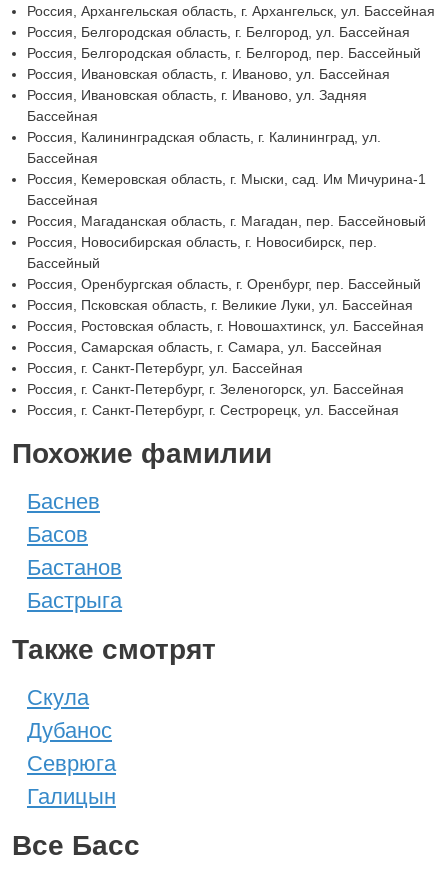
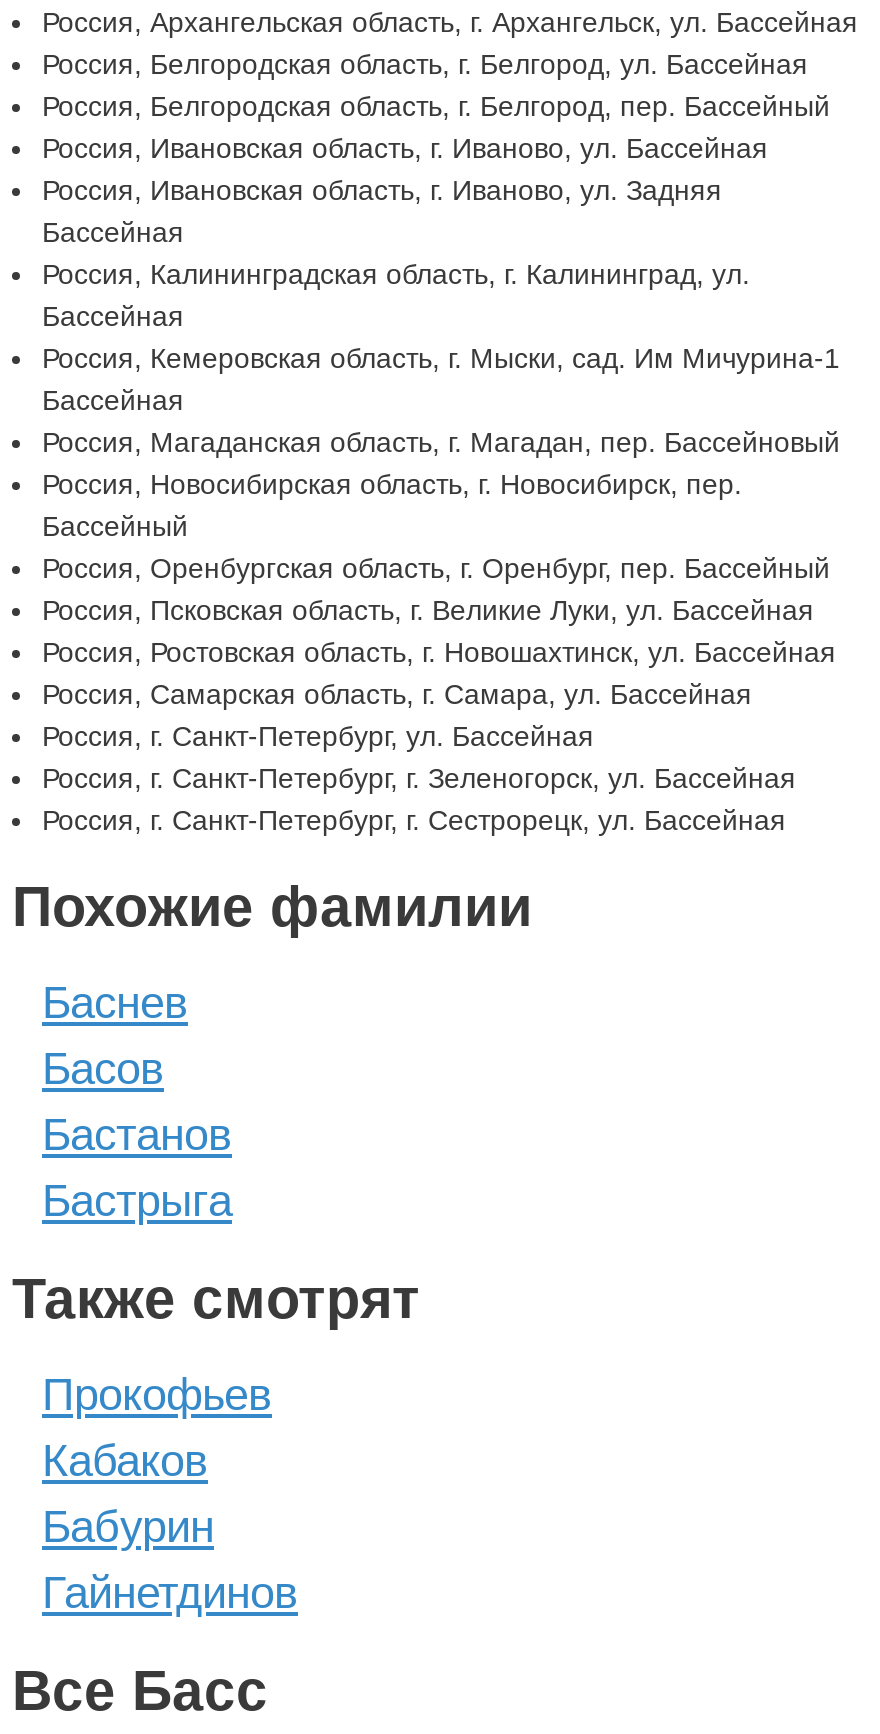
- Скула
- Дубанос
- Севрюга
- Галицын
+ Прокофьев
+ Кабаков
+ Бабурин
+ Гайнетдинов
